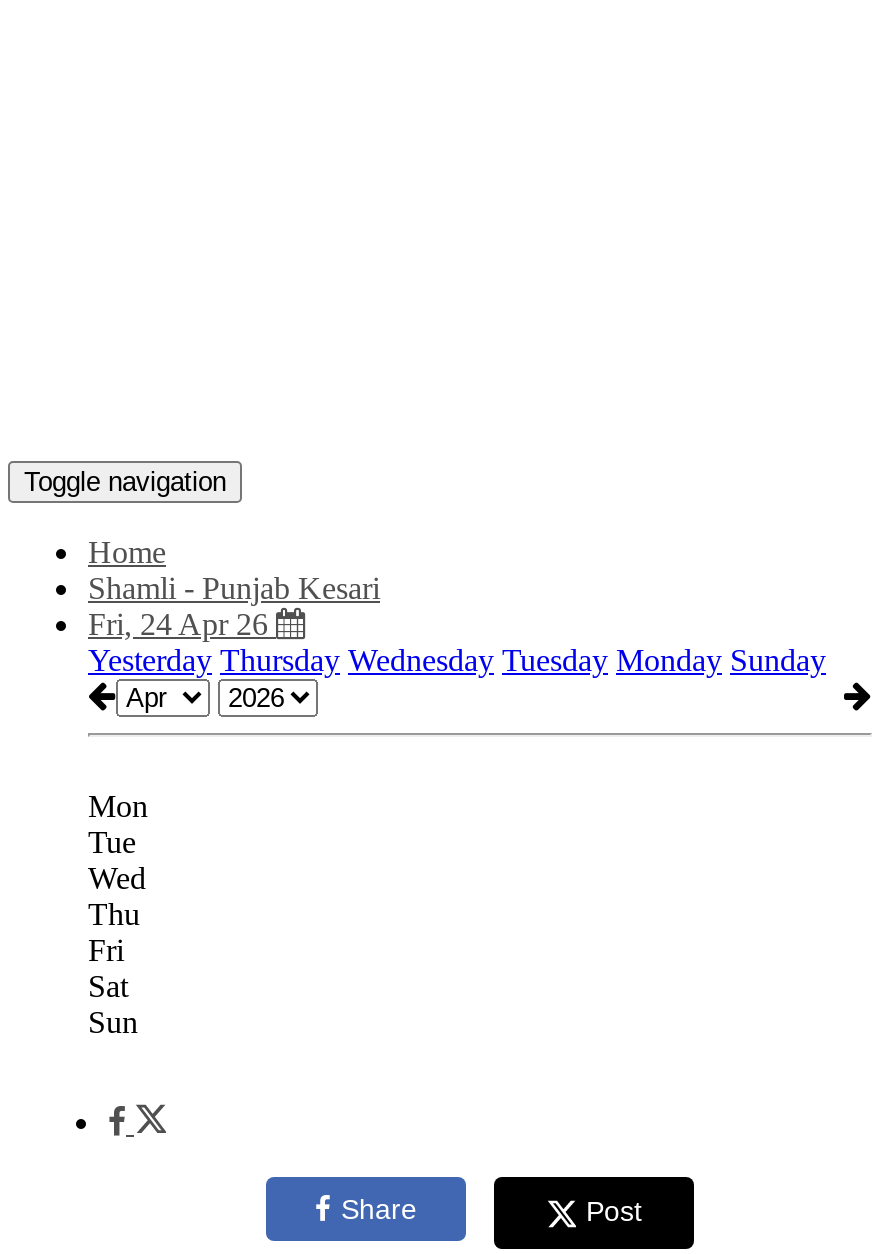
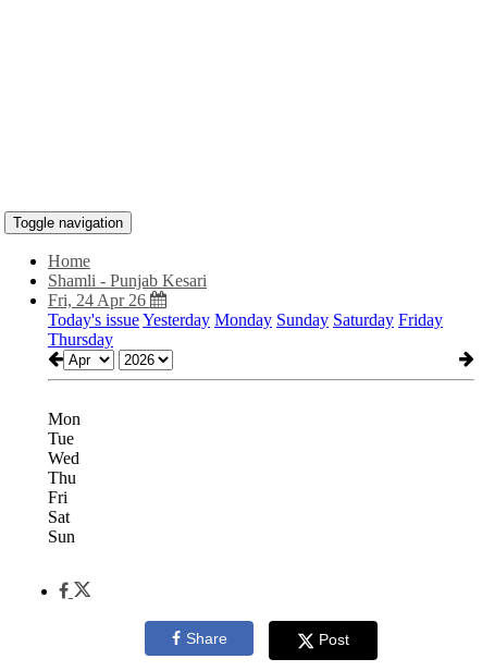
- Yesterday Thursday Wednesday Tuesday Monday Sunday
+ Today's issue Yesterday Monday Sunday Saturday Friday
+ Thursday
